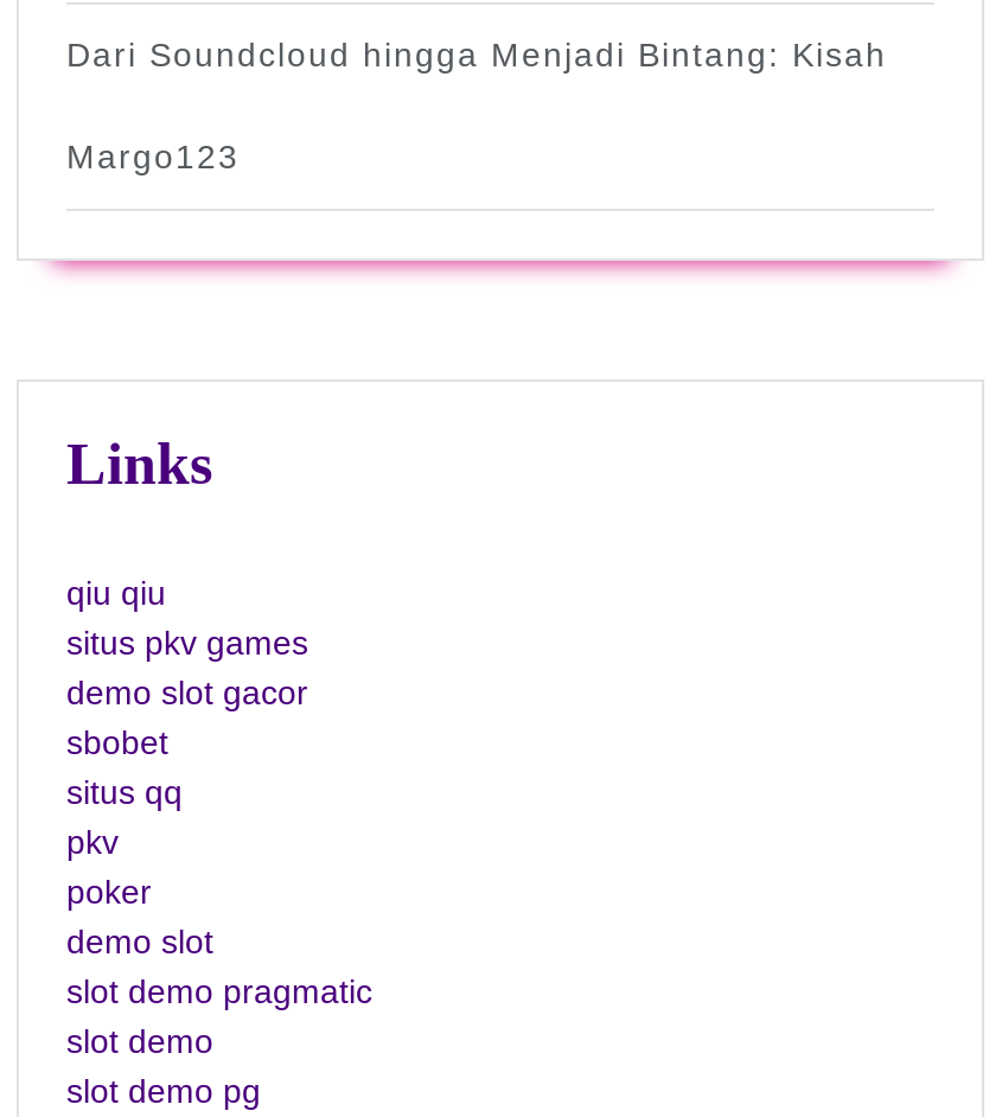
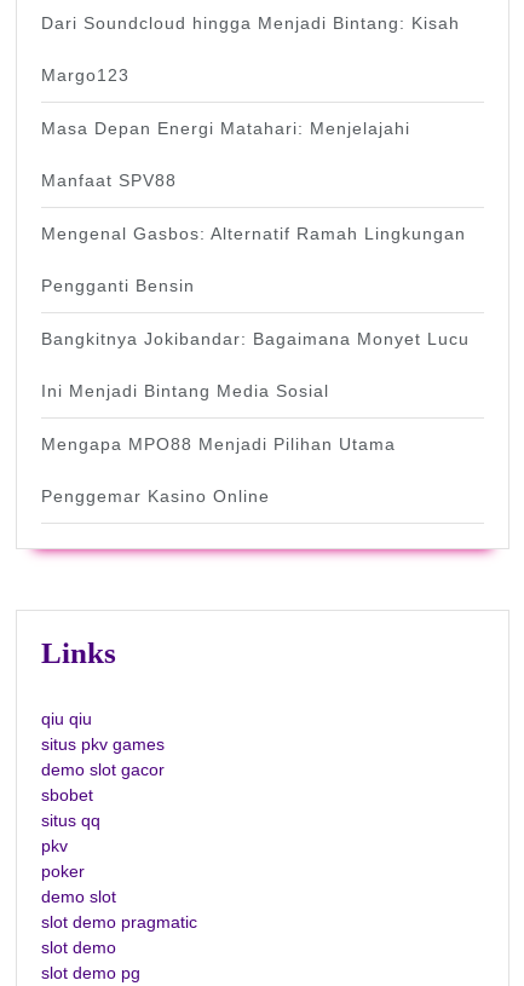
+ Masa Depan Energi Matahari: Menjelajahi
+ Manfaat SPV88
+ Mengenal Gasbos: Alternatif Ramah Lingkungan
+ Pengganti Bensin
+ Bangkitnya Jokibandar: Bagaimana Monyet Lucu
+ Ini Menjadi Bintang Media Sosial
+ Mengapa MPO88 Menjadi Pilihan Utama
+ Penggemar Kasino Online
